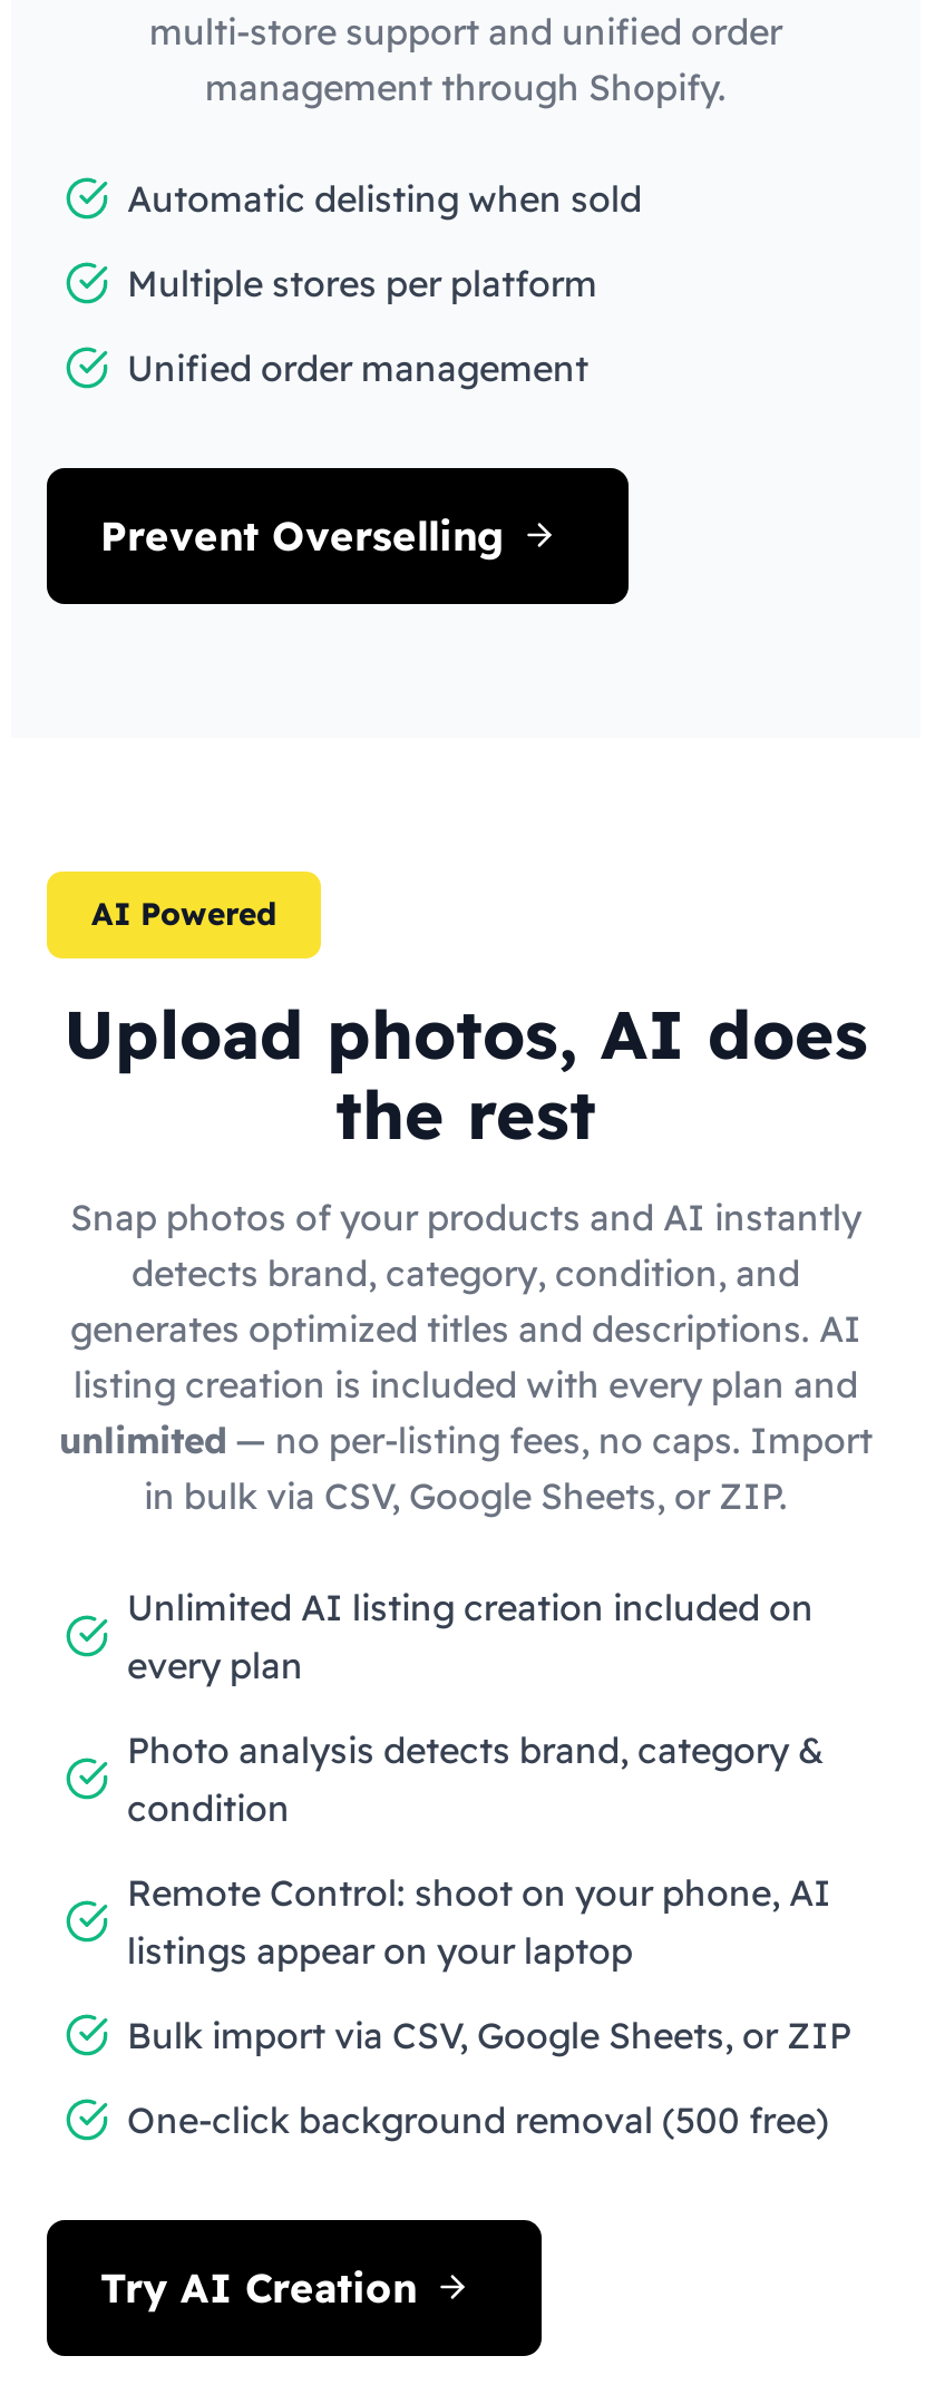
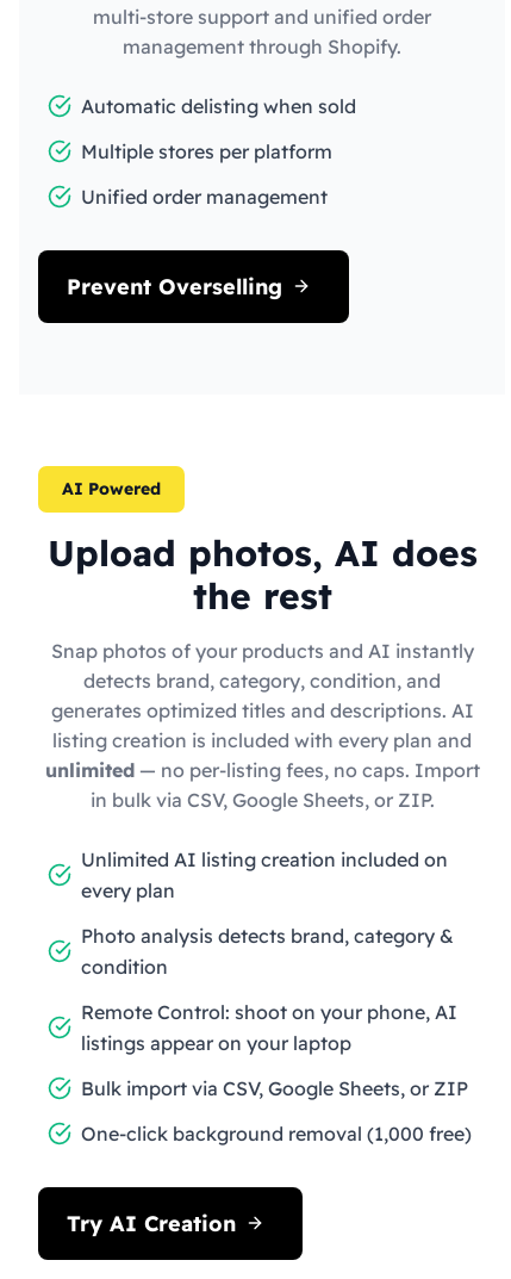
- One-click background removal (500 free)
+ One-click background removal (1,000 free)
